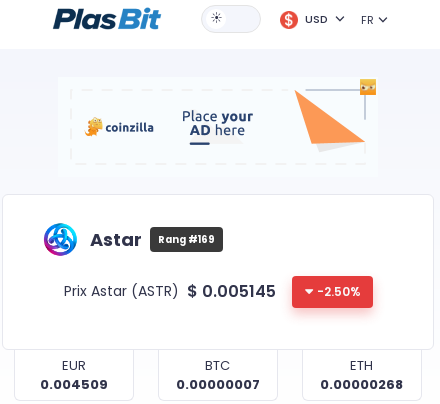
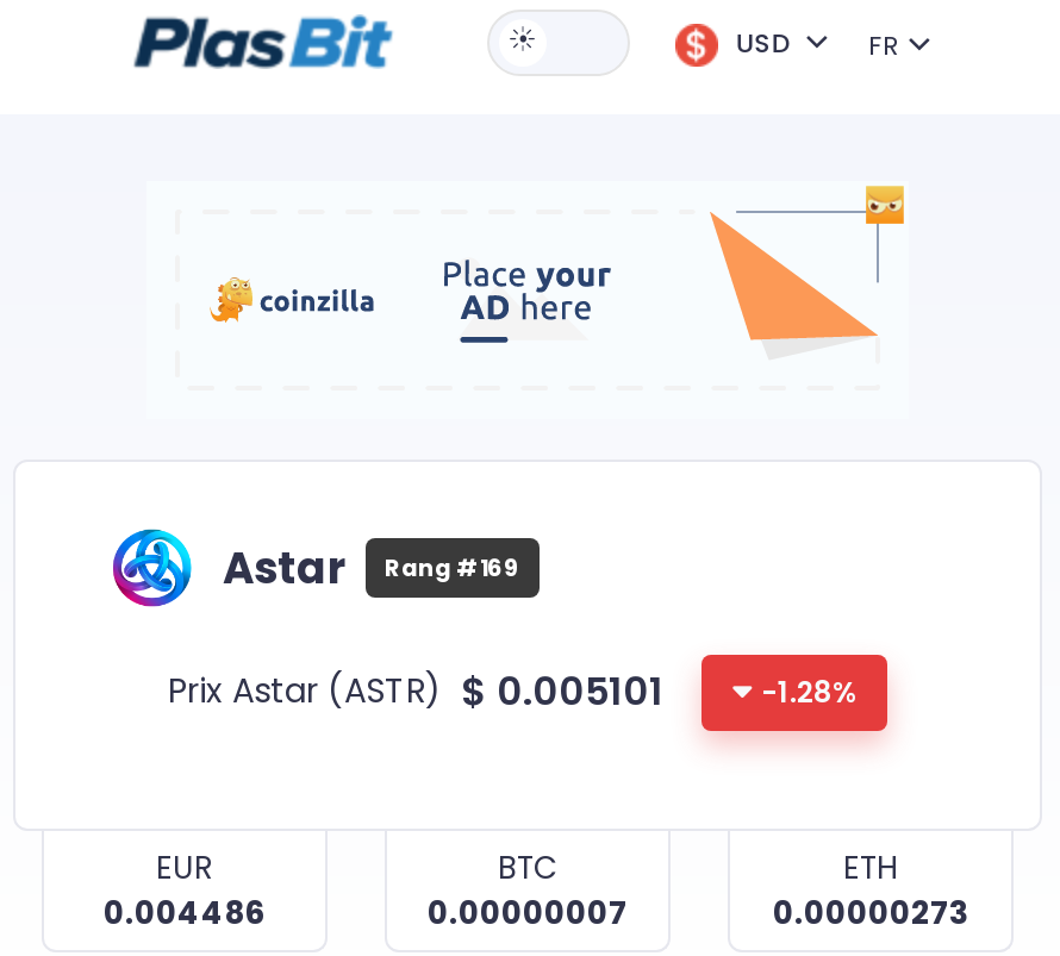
- Prix Astar (ASTR) $0.005145
+ Prix Astar (ASTR) $0.005101

- -2.50%
+ -1.28%

- 0.004509
+ 0.004486

- 0.00000268
+ 0.00000273
